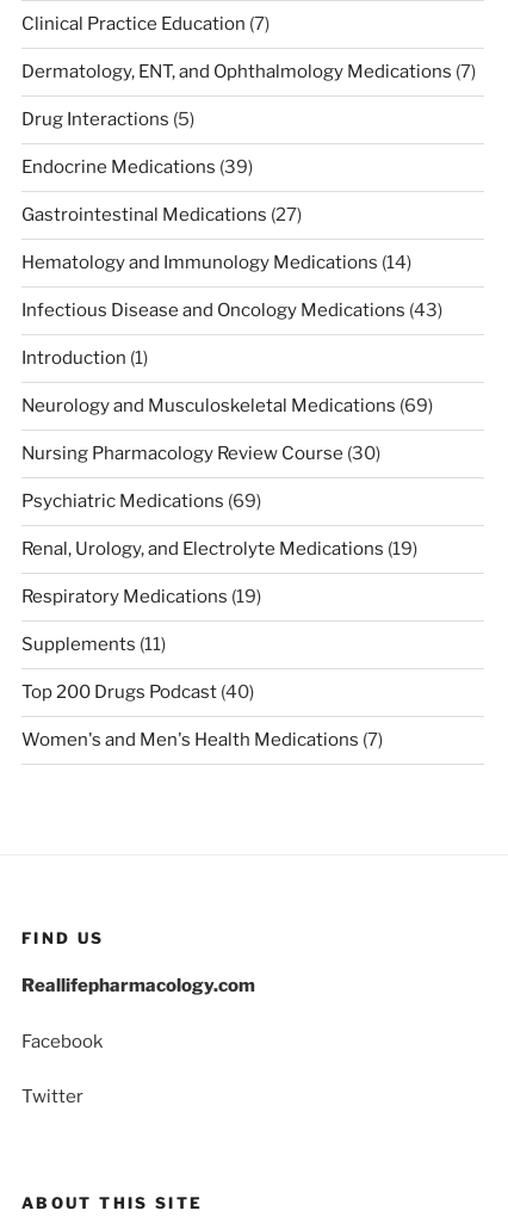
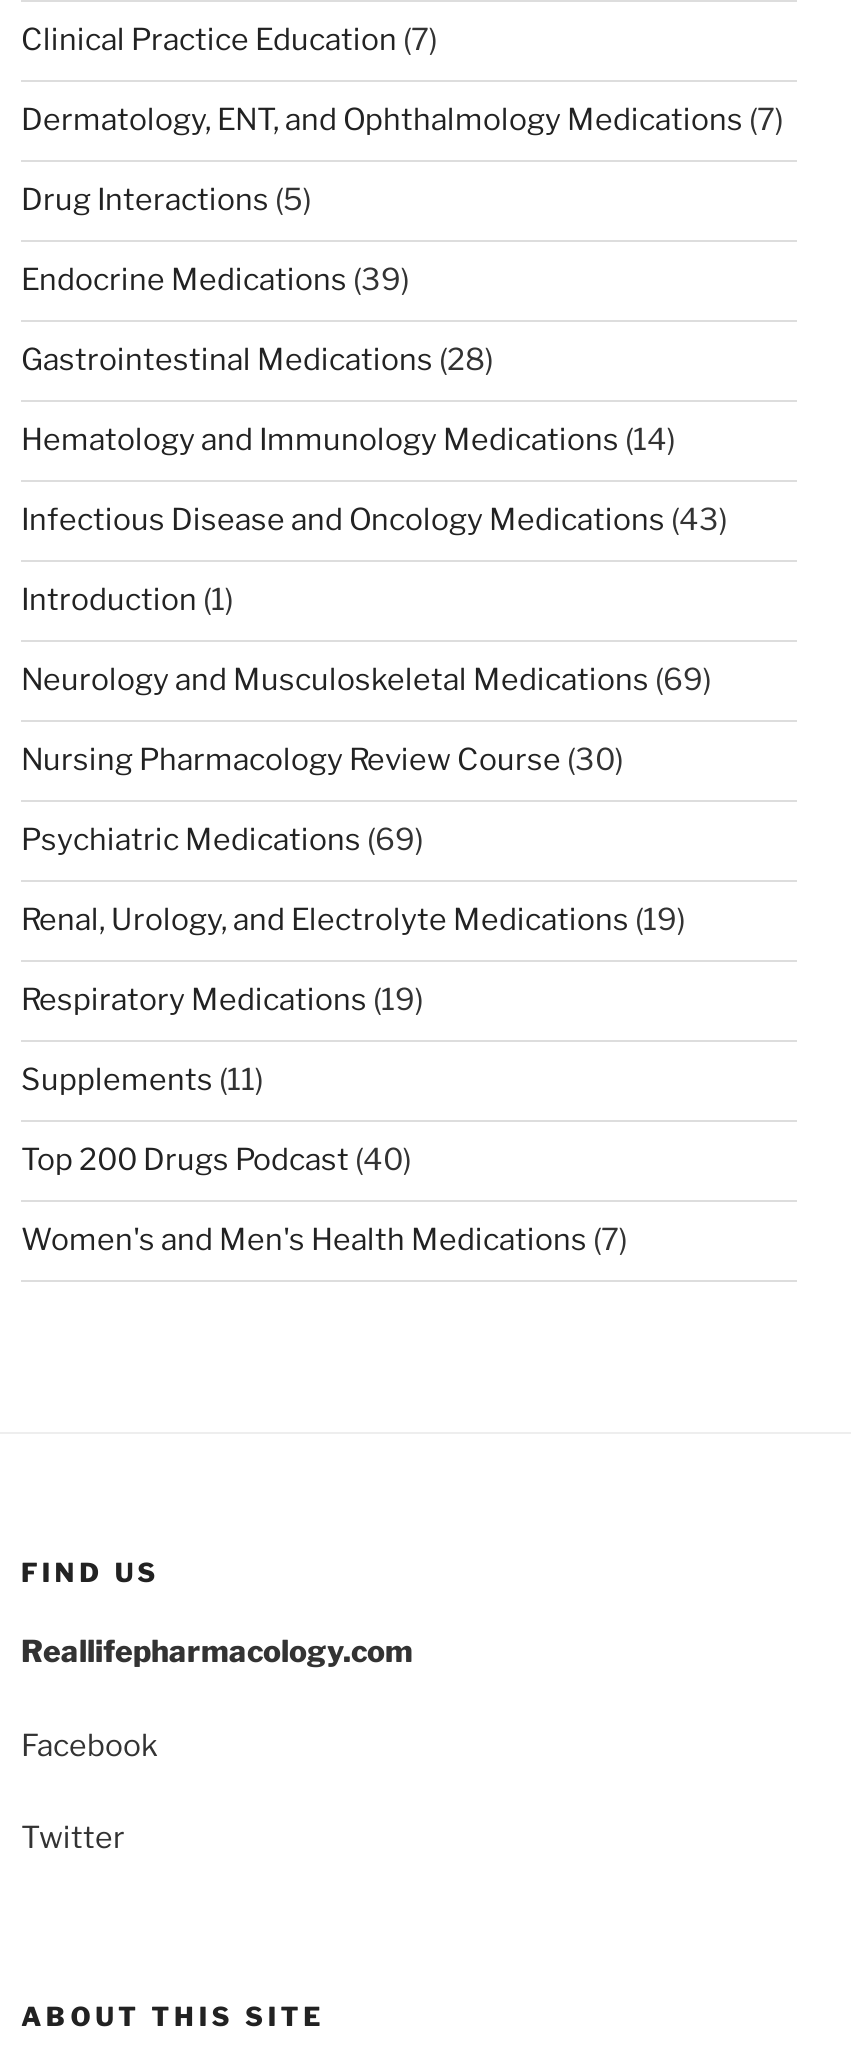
- Gastrointestinal Medications (27)
+ Gastrointestinal Medications (28)
